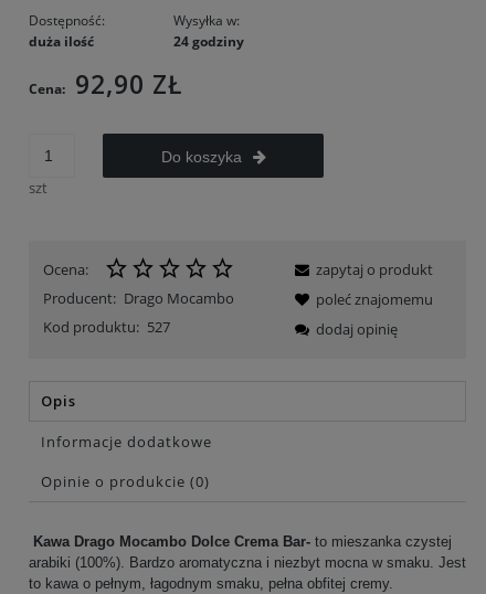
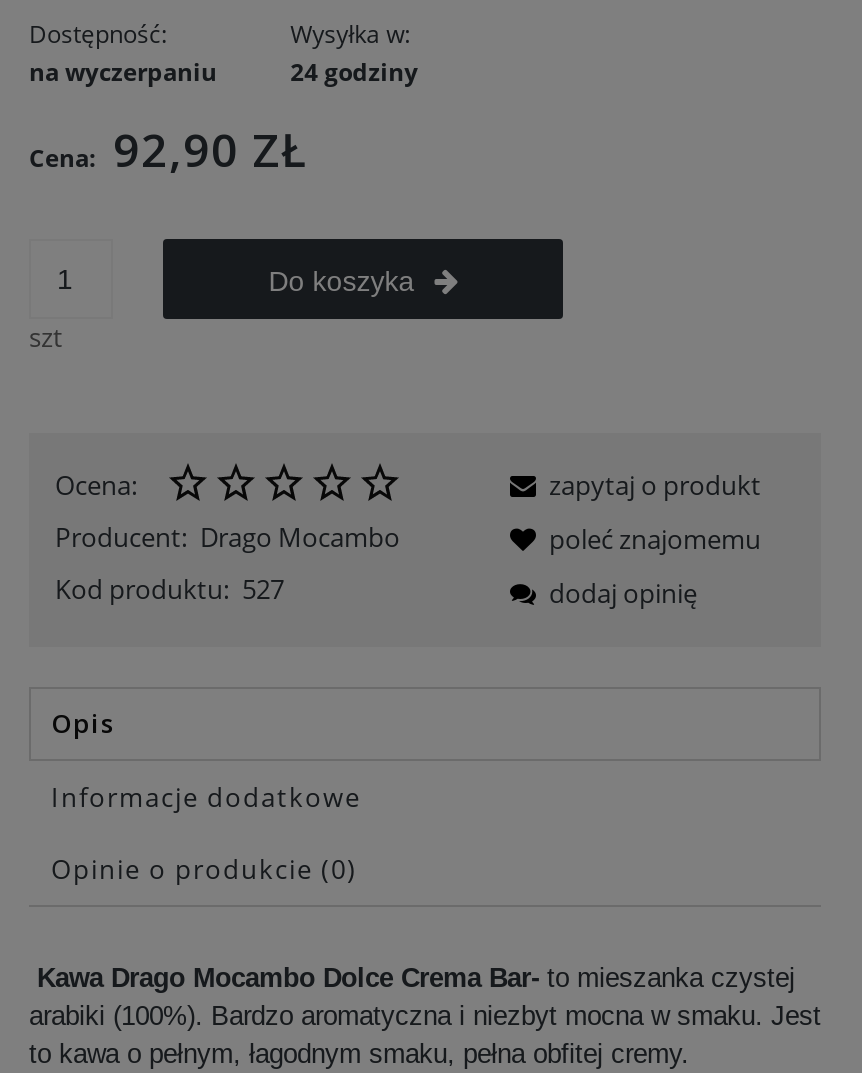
- duża ilość
+ na wyczerpaniu
